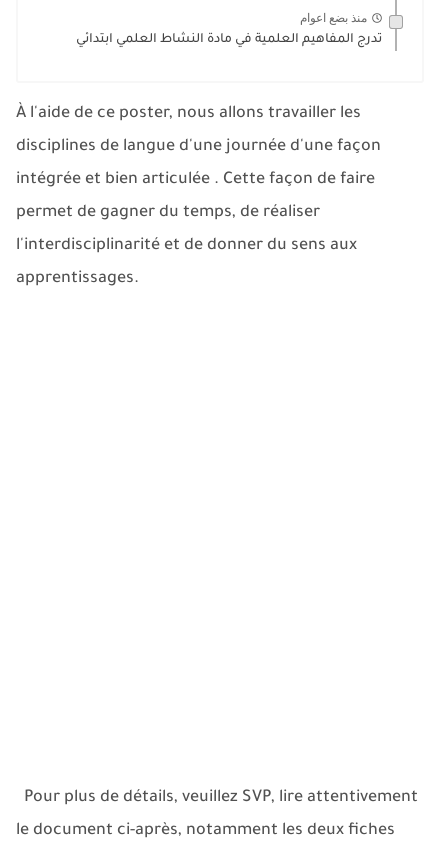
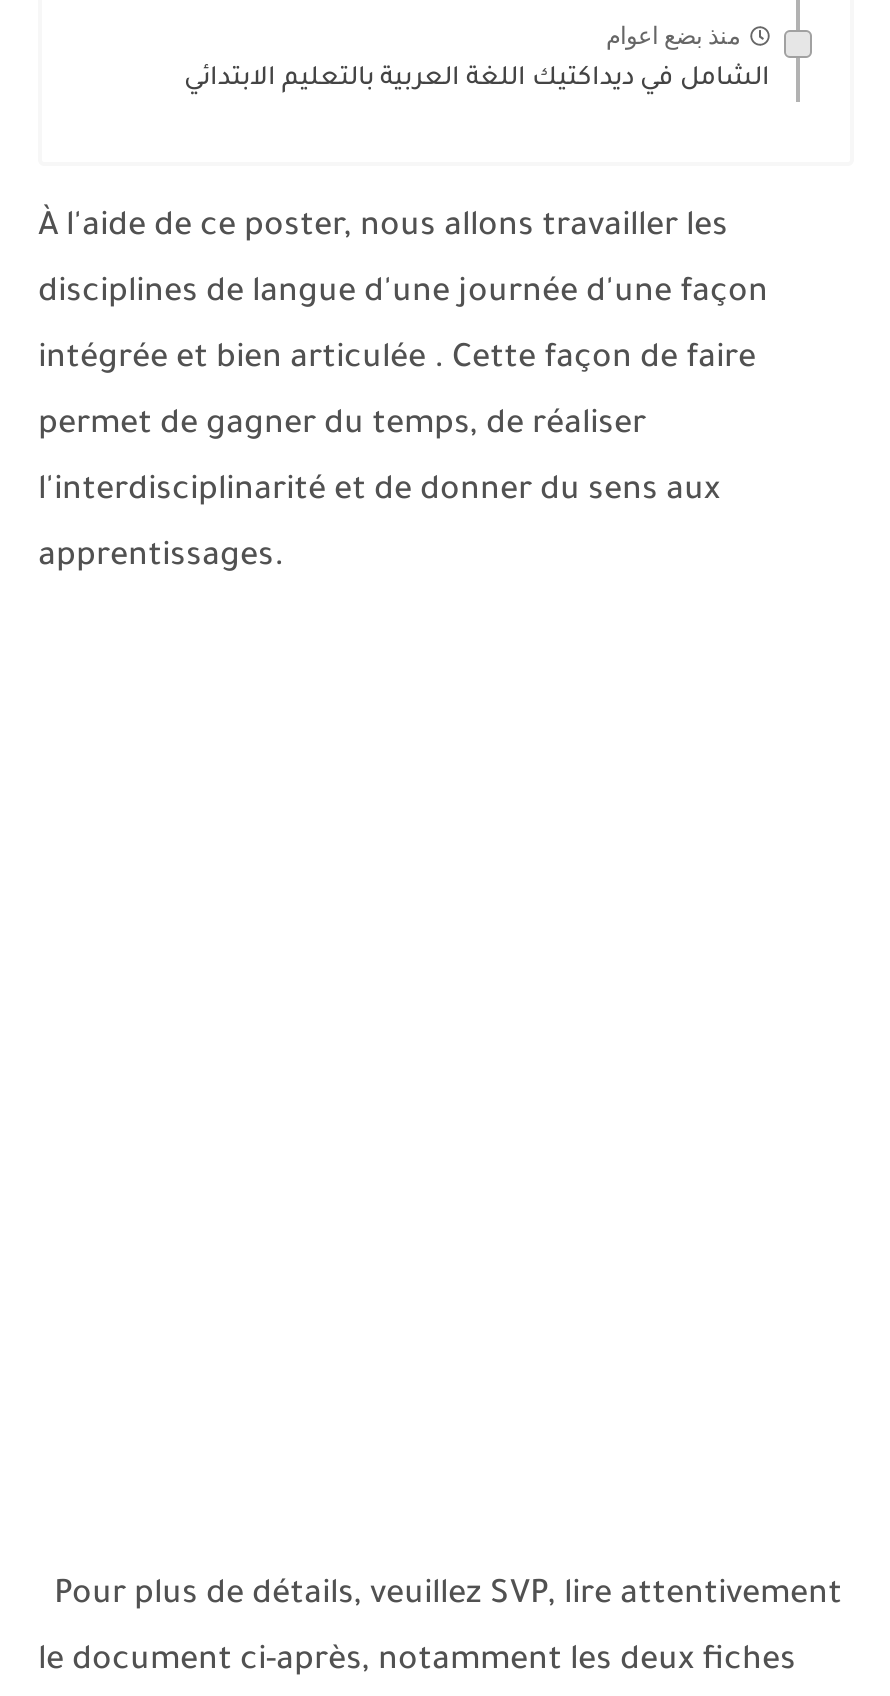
- تدرج المفاهيم العلمية في مادة النشاط العلمي ابتدائي
+ الشامل في ديداكتيك اللغة العربية بالتعليم الابتدائي
